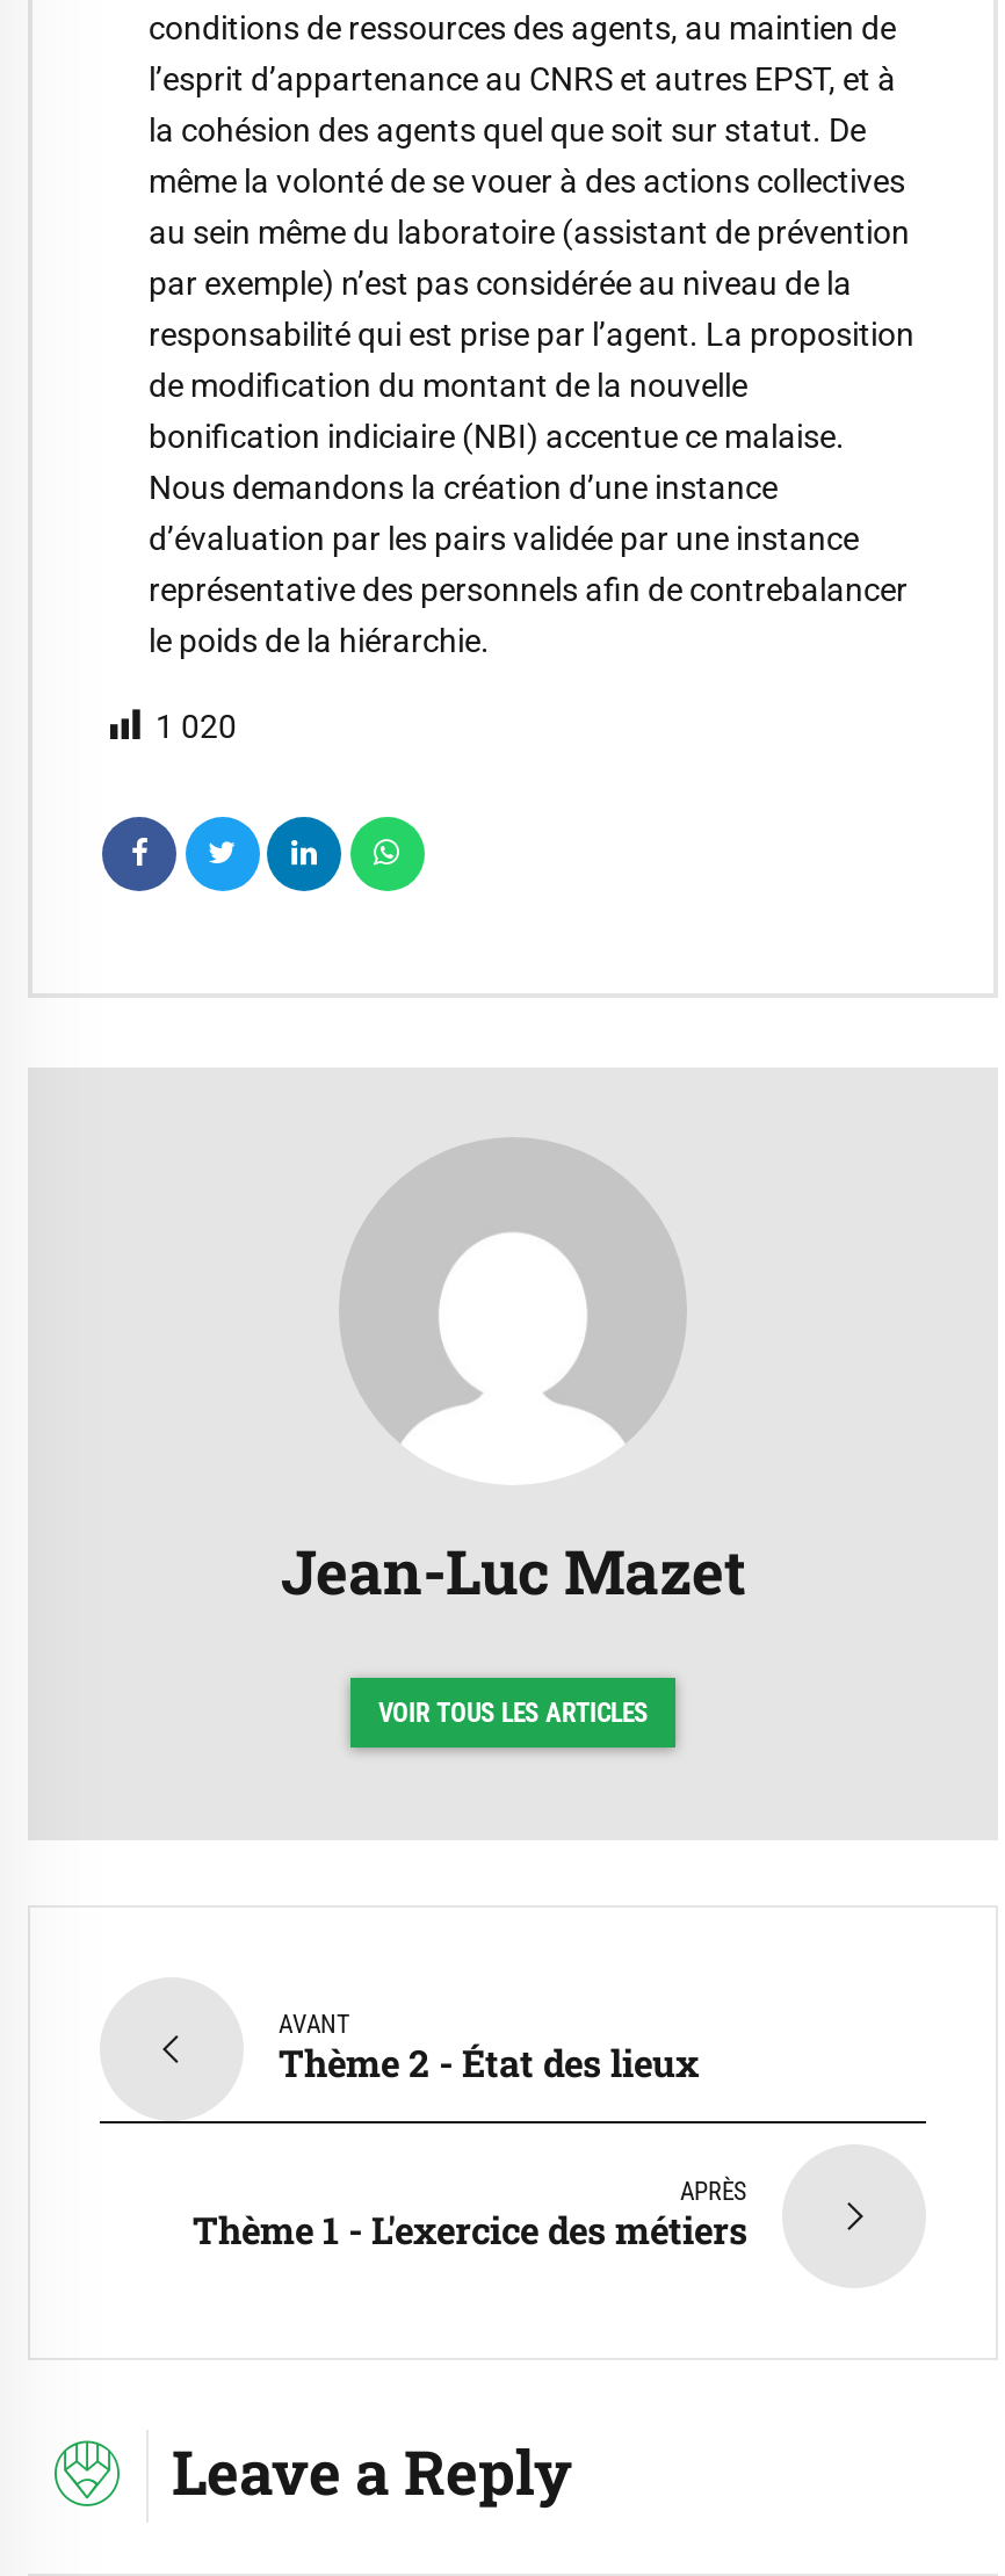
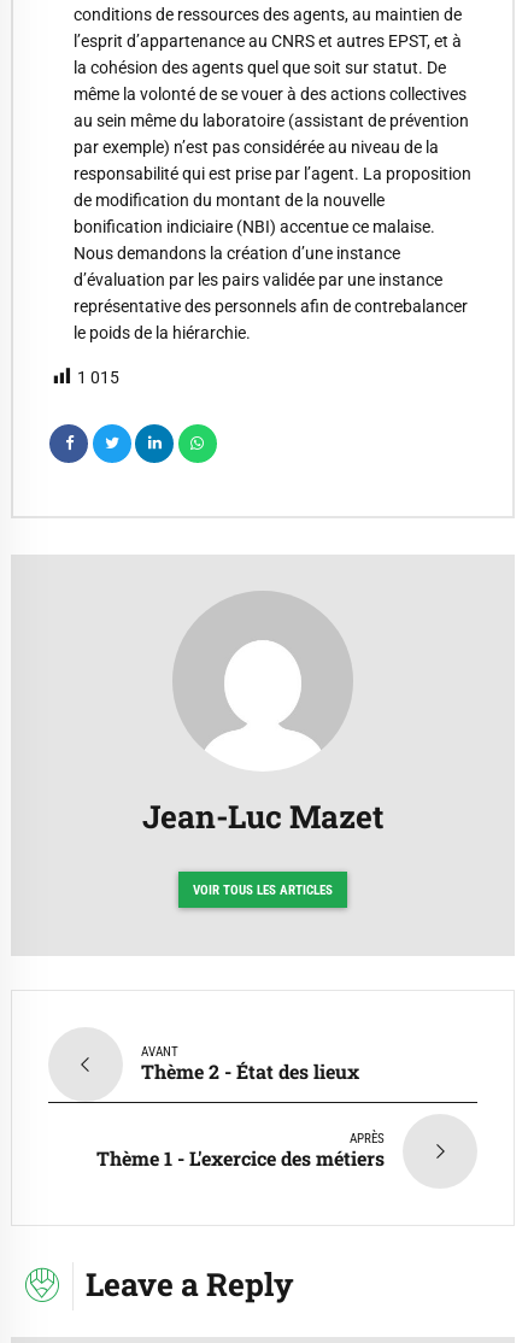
- 1 020
+ 1 015
